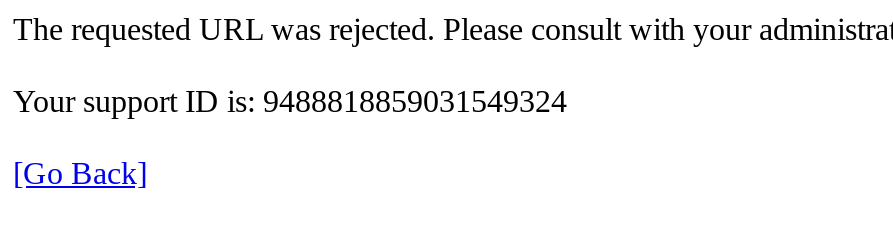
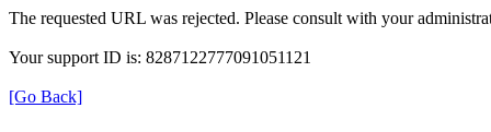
- Your support ID is: 9488818859031549324
+ Your support ID is: 8287122777091051121
